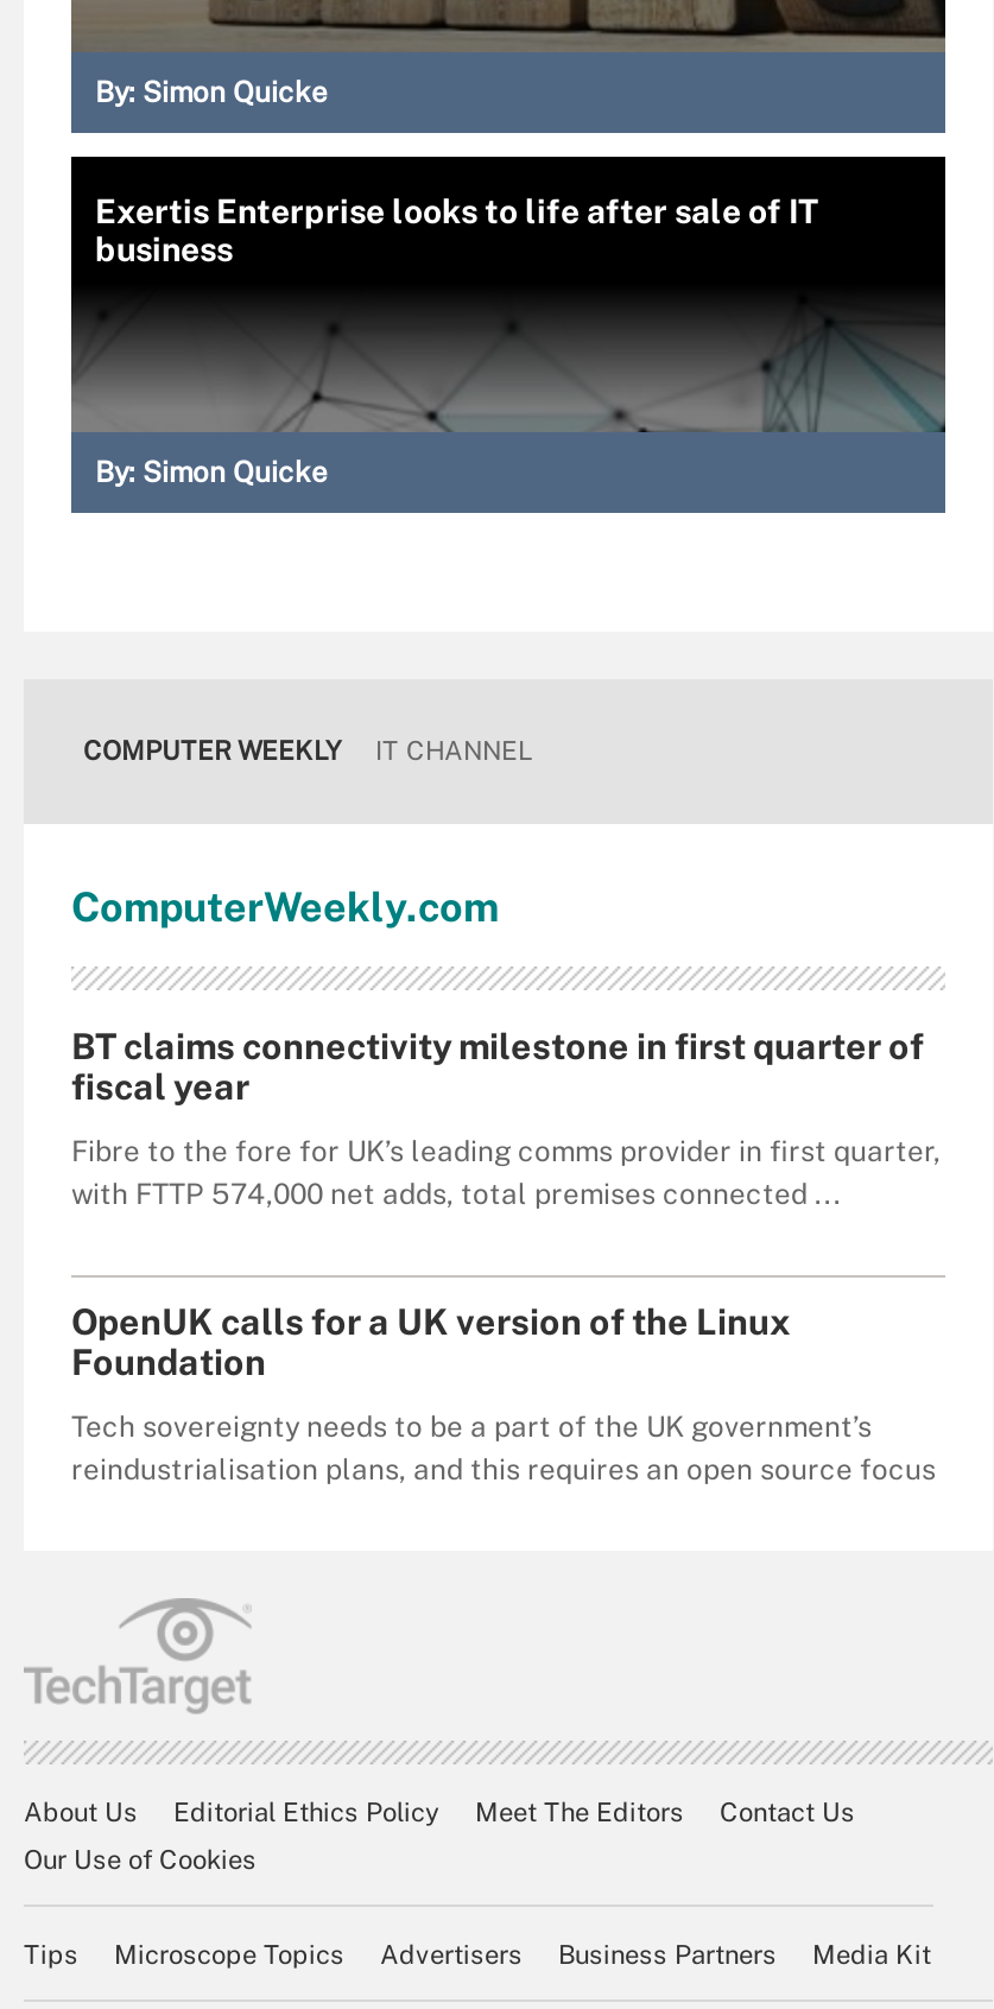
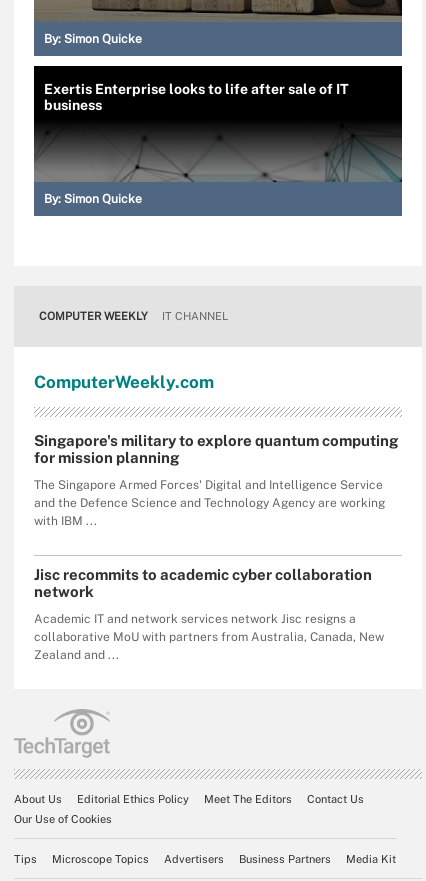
- BT claims connectivity milestone in first quarter of
- fiscal year
+ Singapore's military to explore quantum computing
+ for mission planning

- Fibre to the fore for UK’s leading comms provider in first quarter,
- with FTTP 574,000 net adds, total premises connected ...
+ The Singapore Armed Forces' Digital and Intelligence Service
+ and the Defence Science and Technology Agency are working
+ with IBM ...

- OpenUK calls for a UK version of the Linux
- Foundation
+ Jisc recommits to academic cyber collaboration
+ network

- Tech sovereignty needs to be a part of the UK government’s
- reindustrialisation plans, and this requires an open source focus
+ Academic IT and network services network Jisc resigns a
+ collaborative MoU with partners from Australia, Canada, New
+ Zealand and ...
